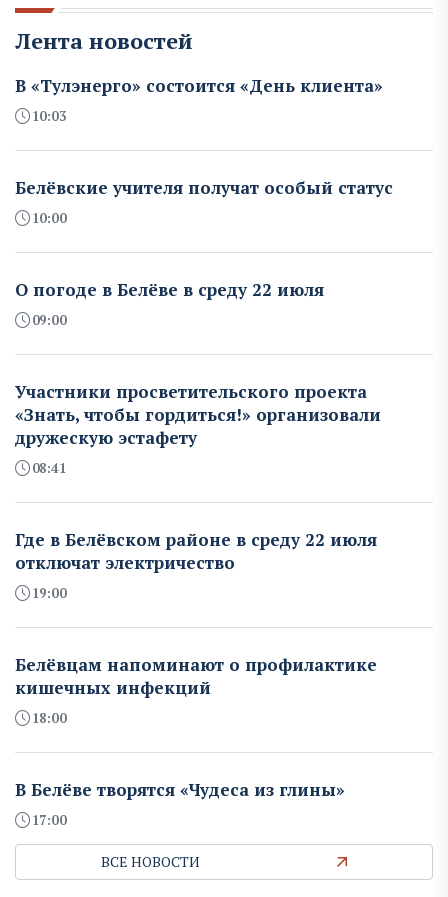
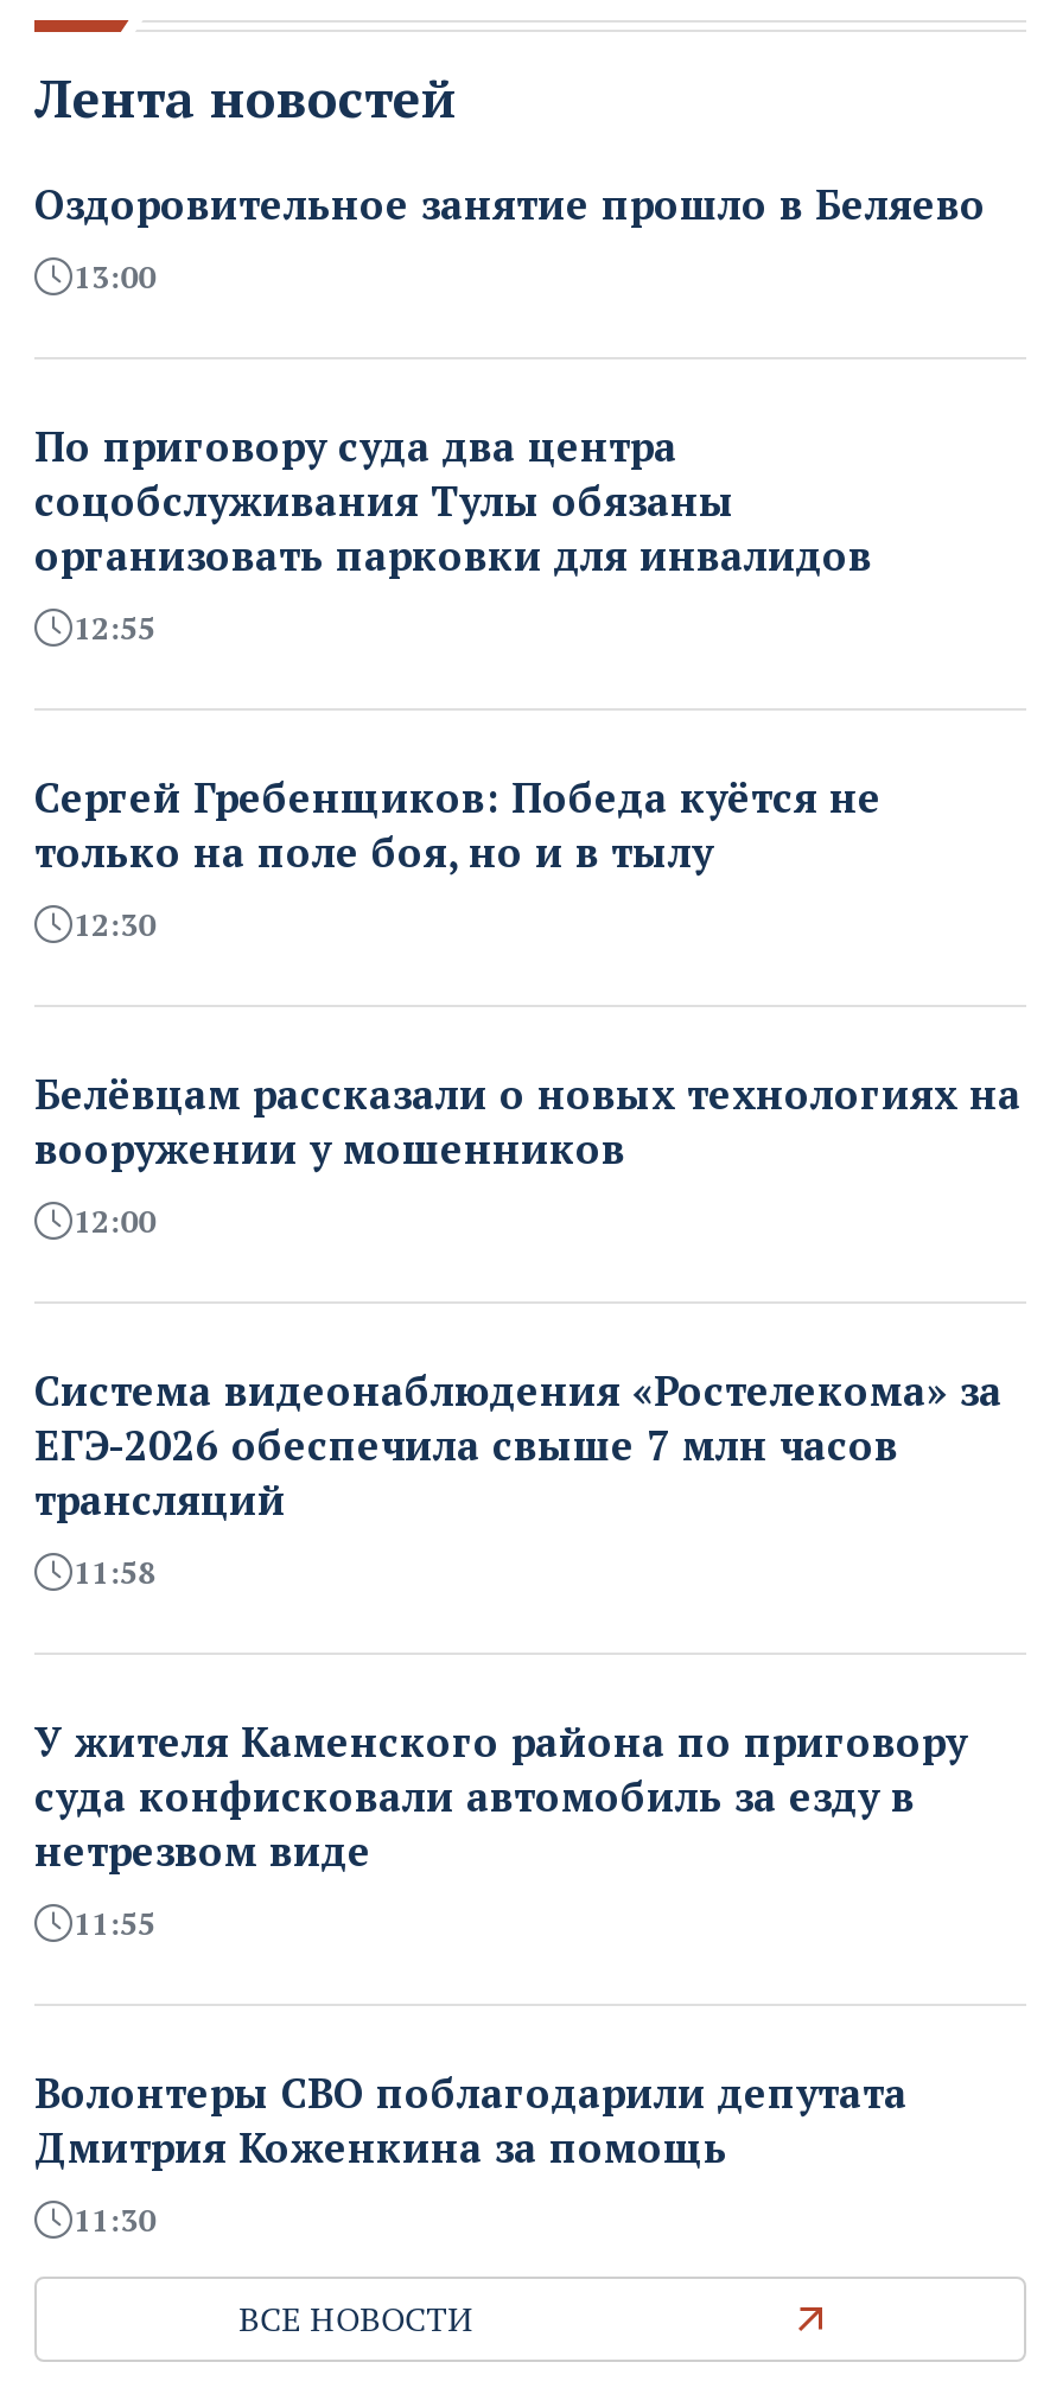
- В «Тулэнерго» состоится «День клиента»
- 10:03
+ Оздоровительное занятие прошло в Беляево
+ 13:00

- Белёвские учителя получат особый статус
- 10:00
+ По приговору суда два центра
+ соцобслуживания Тулы обязаны
+ организовать парковки для инвалидов
+ 12:55

- О погоде в Белёве в среду 22 июля
- 09:00
+ Сергей Гребенщиков: Победа куётся не
+ только на поле боя, но и в тылу
+ 12:30

- Участники просветительского проекта
- «Знать, чтобы гордиться!» организовали
- дружескую эстафету
- 08:41
+ Белёвцам рассказали о новых технологиях на
+ вооружении у мошенников
+ 12:00

- Где в Белёвском районе в среду 22 июля
- отключат электричество
- 19:00
+ Система видеонаблюдения «Ростелекома» за
+ ЕГЭ-2026 обеспечила свыше 7 млн часов
+ трансляций
+ 11:58

- Белёвцам напоминают о профилактике
- кишечных инфекций
- 18:00
+ У жителя Каменского района по приговору
+ суда конфисковали автомобиль за езду в
+ нетрезвом виде
+ 11:55

- В Белёве творятся «Чудеса из глины»
- 17:00
+ Волонтеры СВО поблагодарили депутата
+ Дмитрия Коженкина за помощь
+ 11:30
